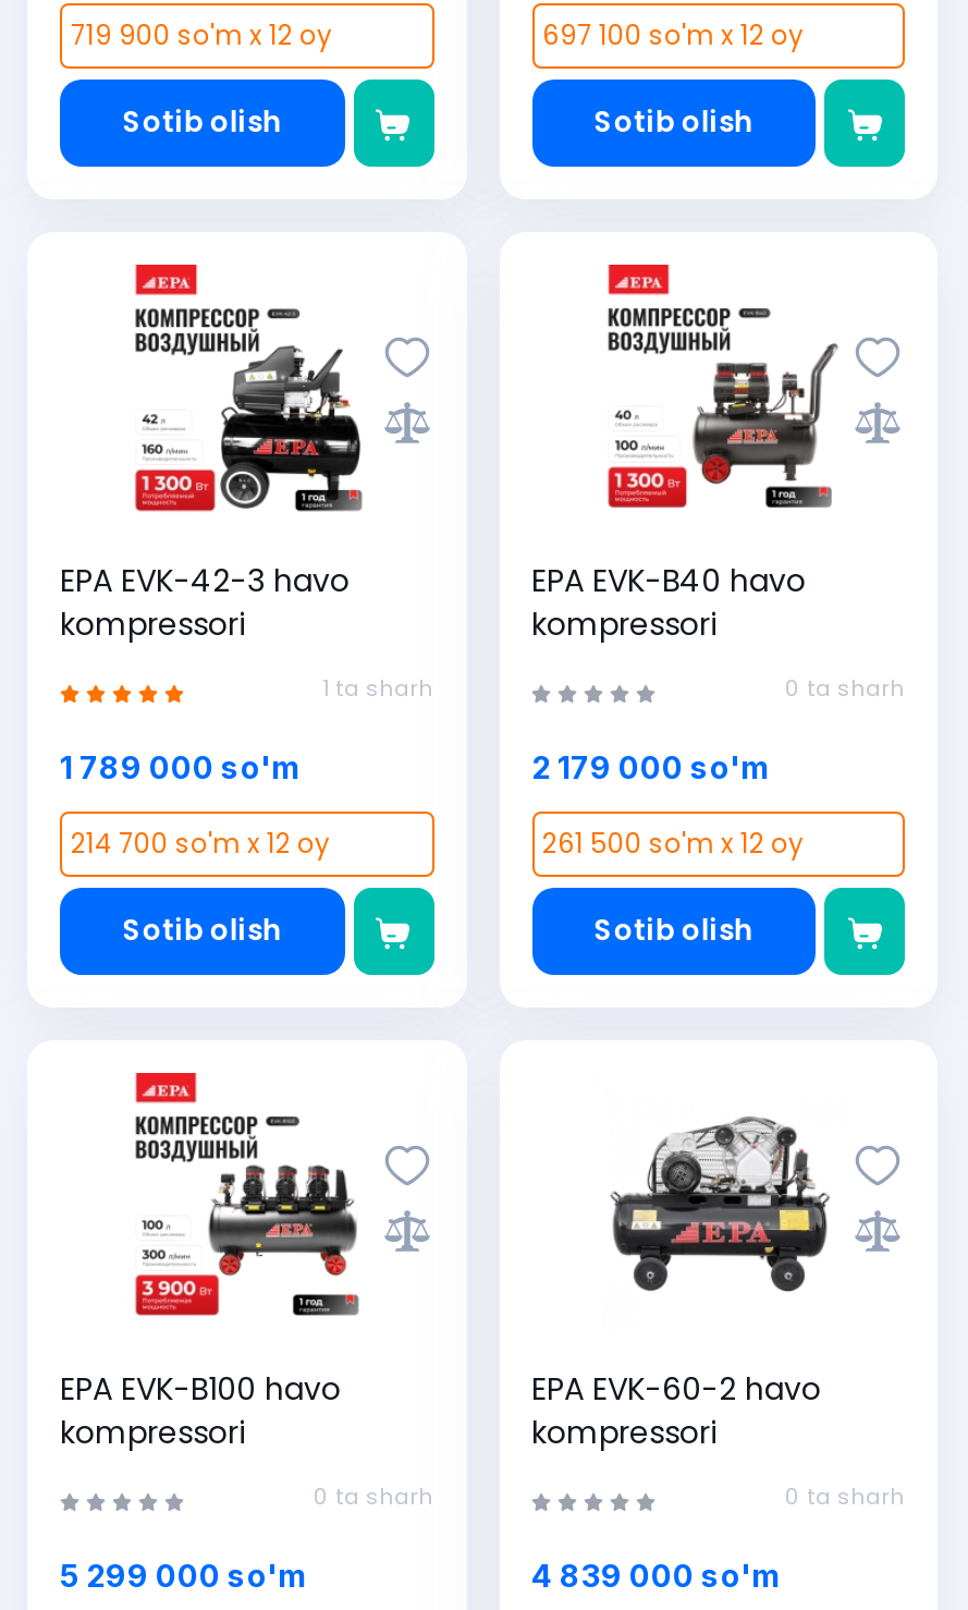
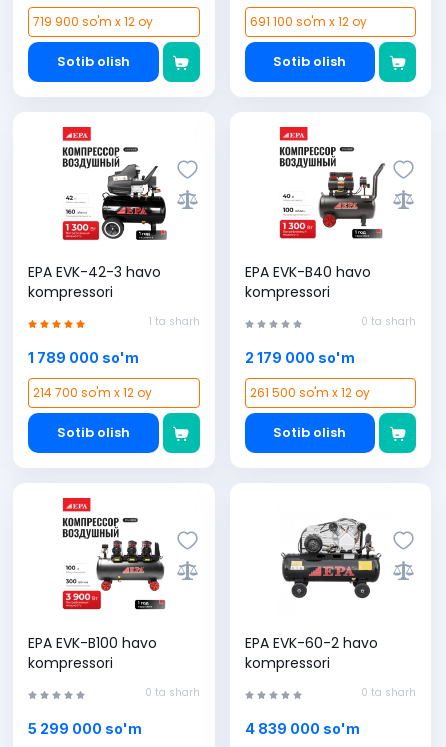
- 697 100 so'm x 12 oy
+ 691 100 so'm x 12 oy
